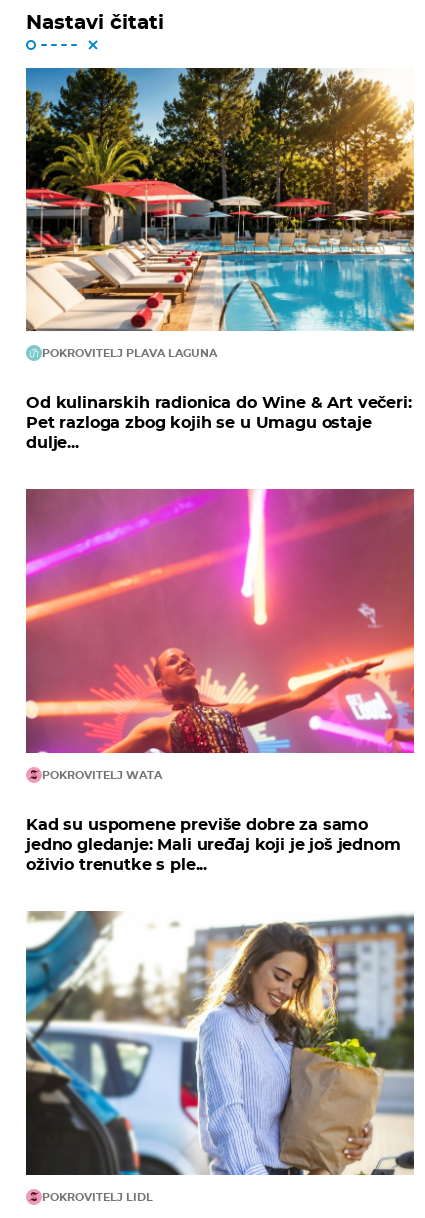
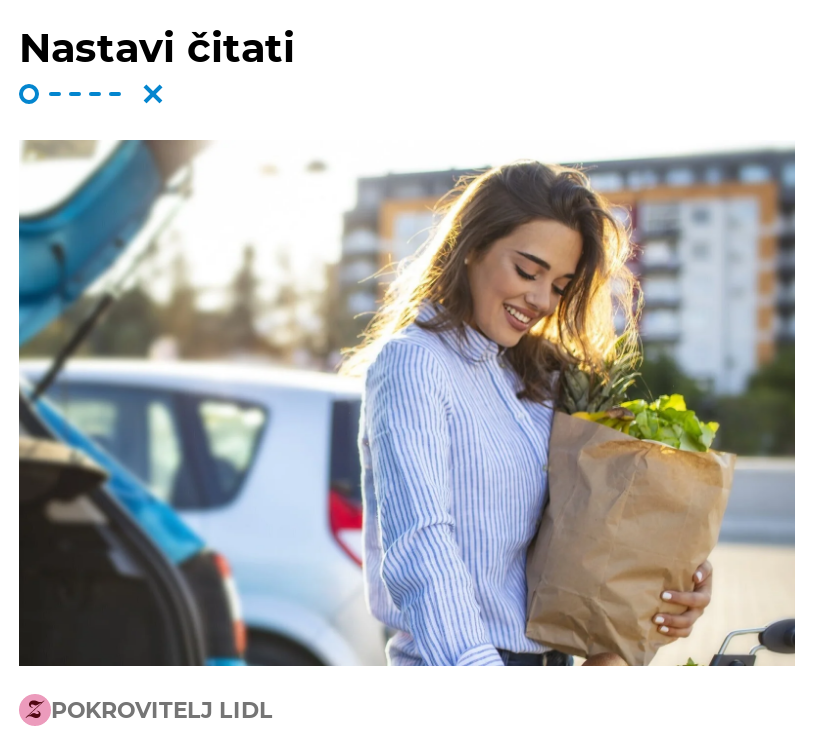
- [image]
- POKROVITELJ PLAVA LAGUNA
- Od kulinarskih radionica do Wine & Art večeri:
- Pet razloga zbog kojih se u Umagu ostaje
- dulje...

- [image]
- POKROVITELJ WATA
- Kad su uspomene previše dobre za samo
- jedno gledanje: Mali uređaj koji je još jednom
- oživio trenutke s ple...
